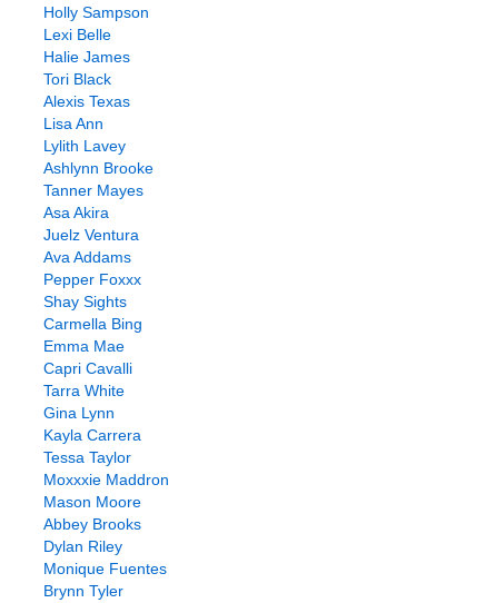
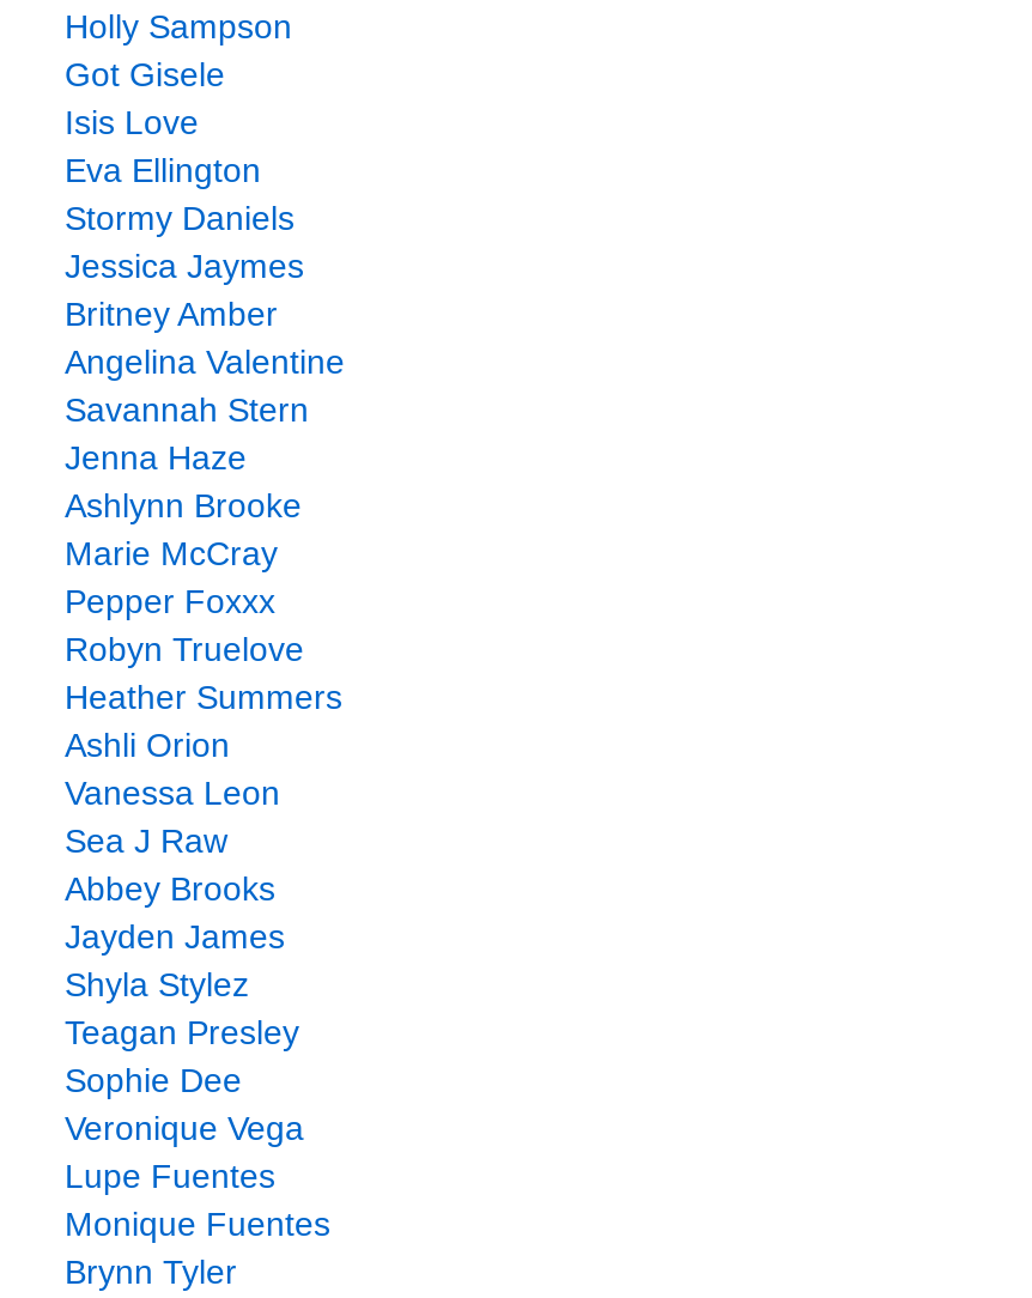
- Lexi Belle
- Halie James
- Tori Black
- Alexis Texas
- Lisa Ann
- Lylith Lavey
+ Got Gisele
+ Isis Love
+ Eva Ellington
+ Stormy Daniels
+ Jessica Jaymes
+ Britney Amber
+ Angelina Valentine
+ Savannah Stern
+ Jenna Haze

moved down: Ashlynn Brooke

- Tanner Mayes
- Asa Akira
- Juelz Ventura
- Ava Addams
+ Marie McCray

- Shay Sights
- Carmella Bing
- Emma Mae
- Capri Cavalli
- Tarra White
- Gina Lynn
- Kayla Carrera
- Tessa Taylor
- Moxxxie Maddron
- Mason Moore
+ Robyn Truelove
+ Heather Summers
+ Ashli Orion
+ Vanessa Leon
+ Sea J Raw

moved up: Abbey Brooks

- Dylan Riley
+ Jayden James
+ Shyla Stylez
+ Teagan Presley
+ Sophie Dee
+ Veronique Vega
+ Lupe Fuentes
